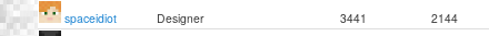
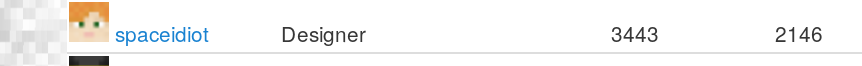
- 3441
+ 3443

- 2144
+ 2146
